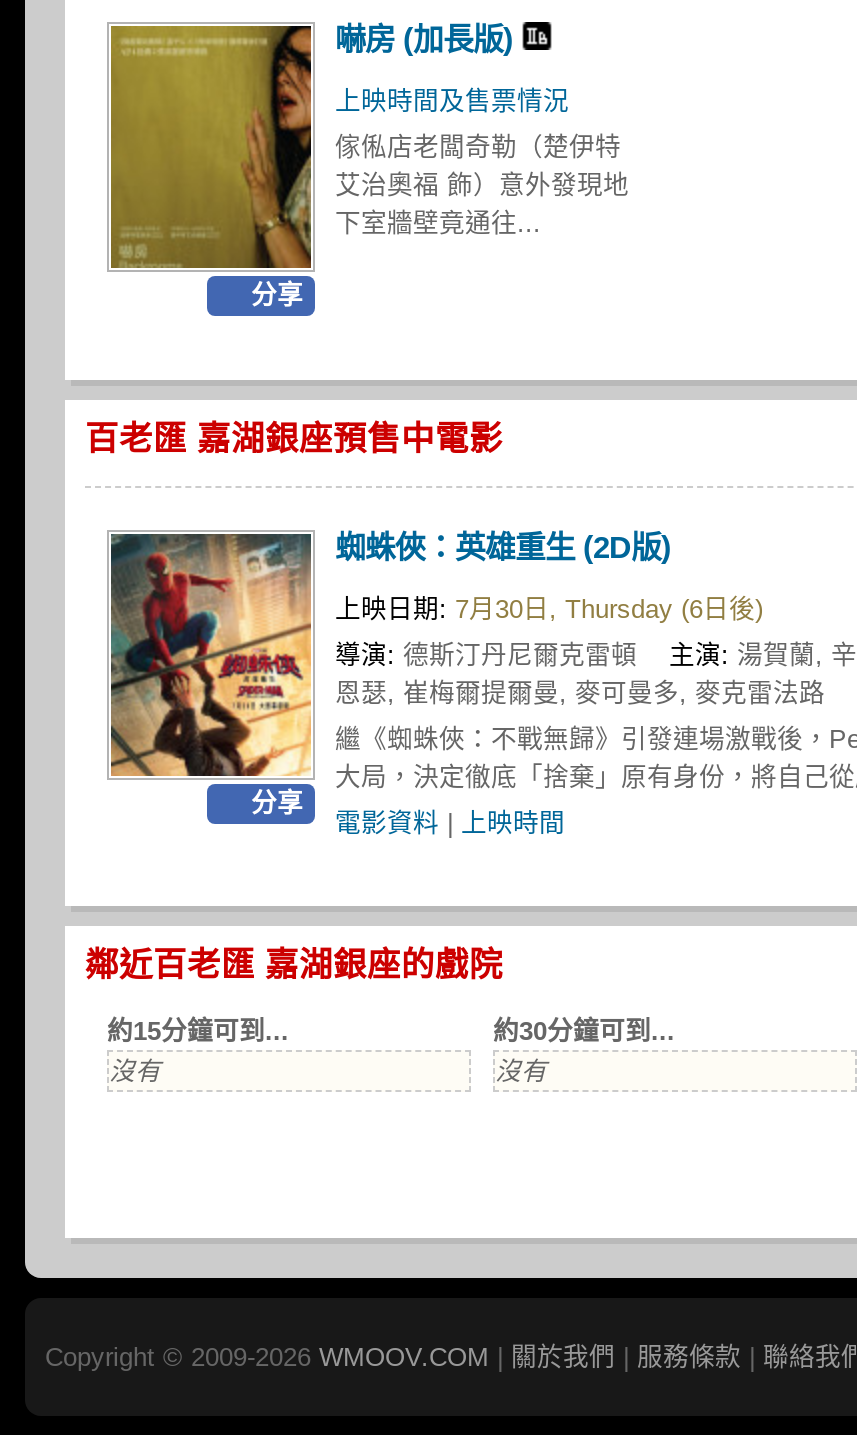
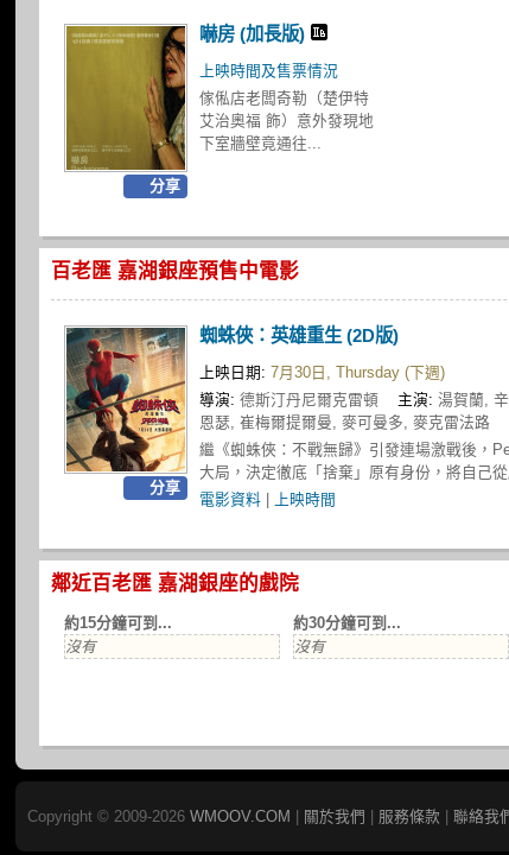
- 上映日期: 7月30日, Thursday (6日後)
+ 上映日期: 7月30日, Thursday (下週)
